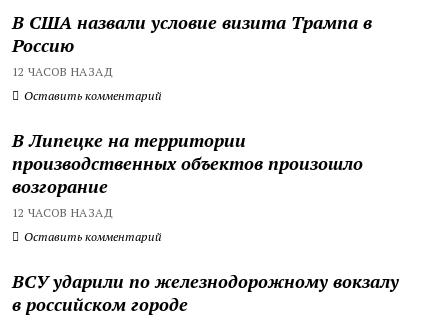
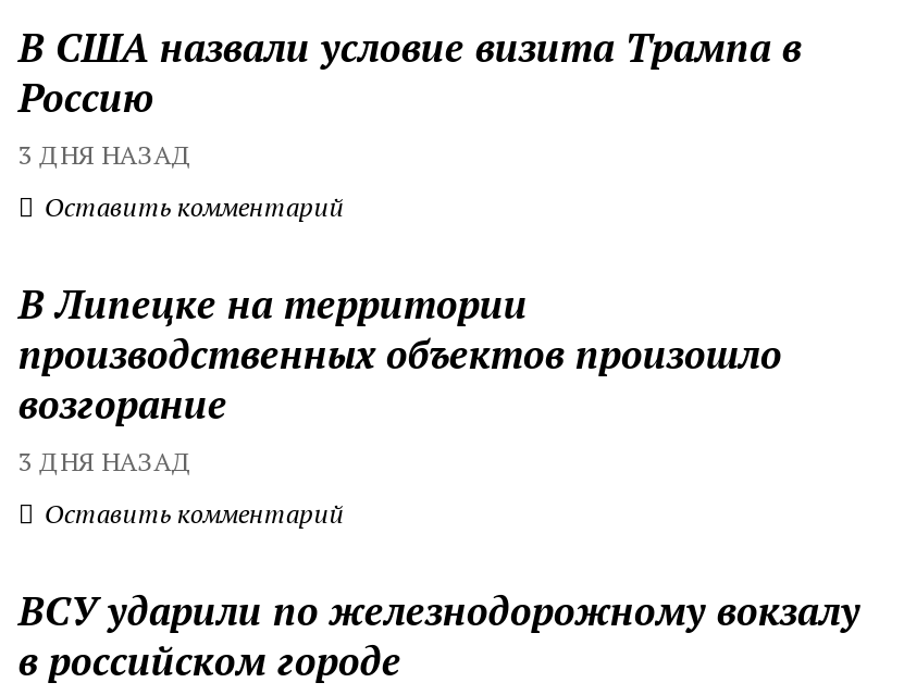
- 12 ЧАСОВ НАЗАД
+ 3 ДНЯ НАЗАД

- 12 ЧАСОВ НАЗАД
+ 3 ДНЯ НАЗАД
